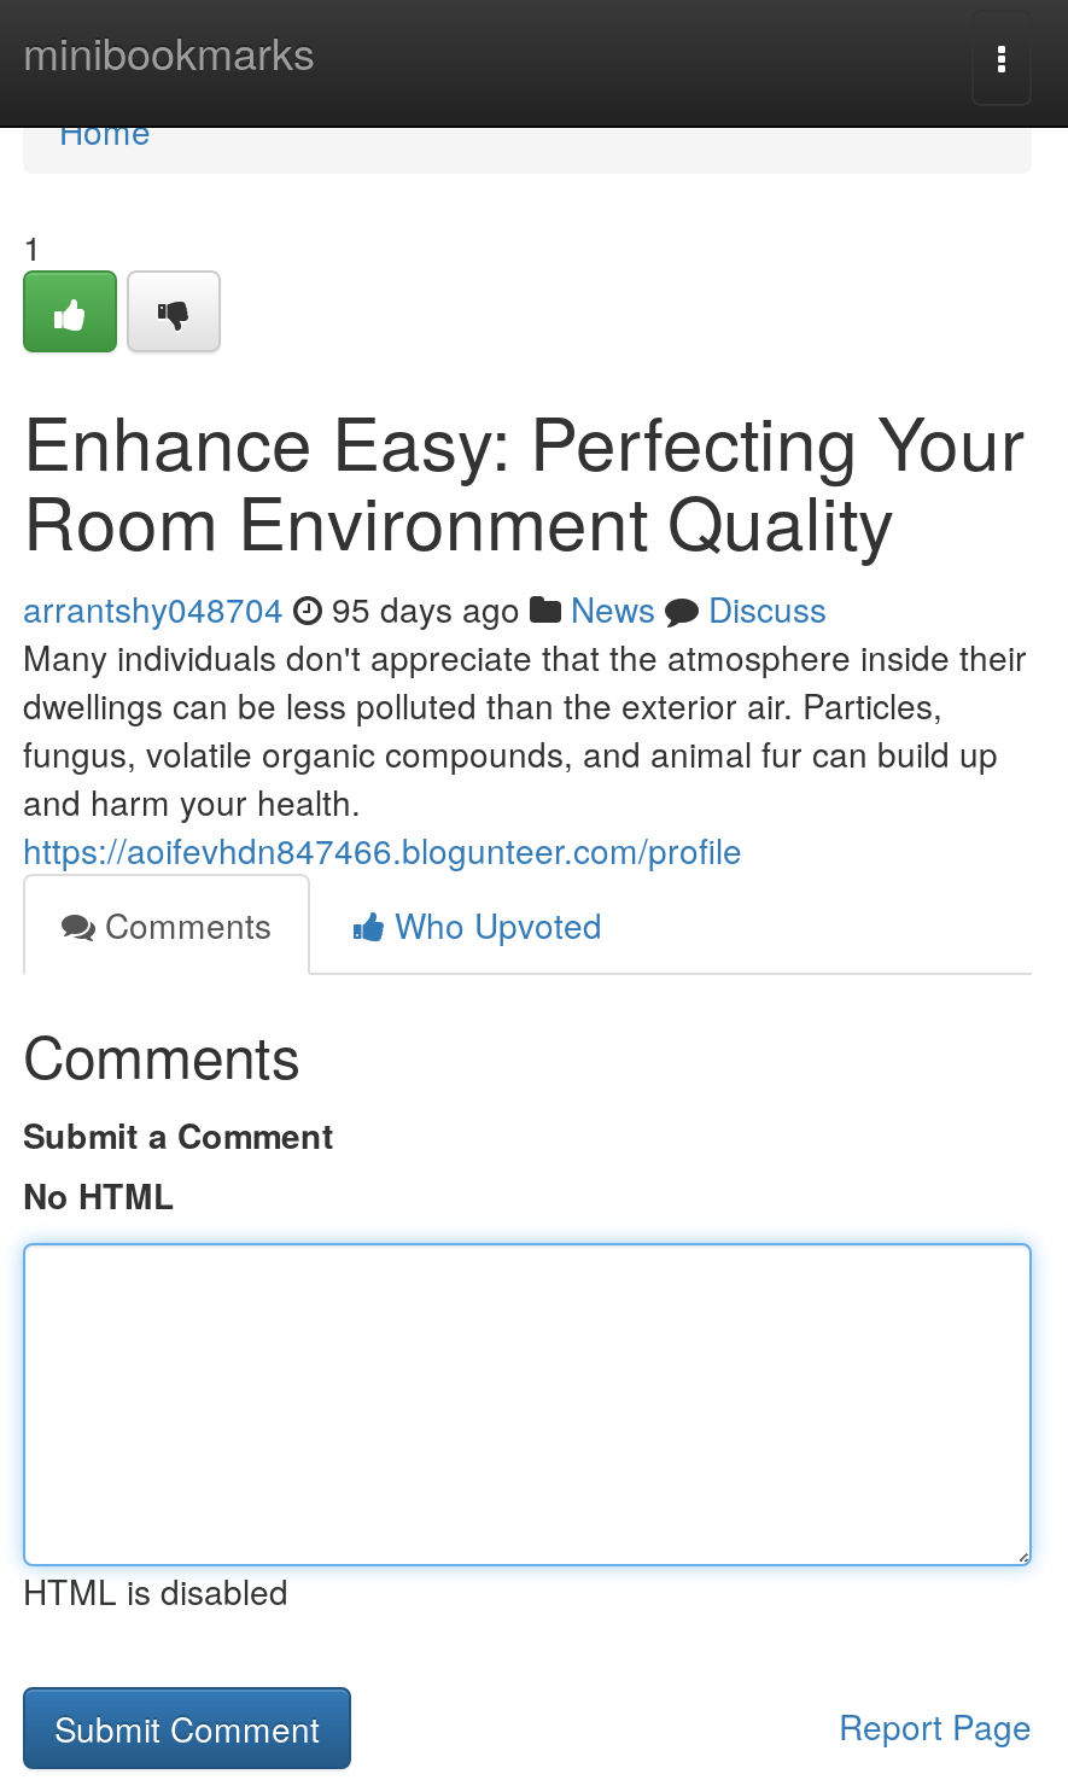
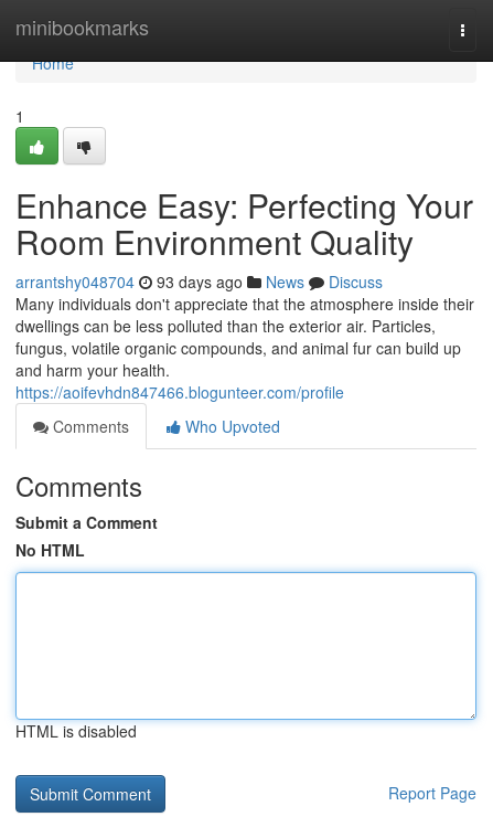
- arrantshy048704 95 days ago News Discuss
+ arrantshy048704 93 days ago News Discuss
